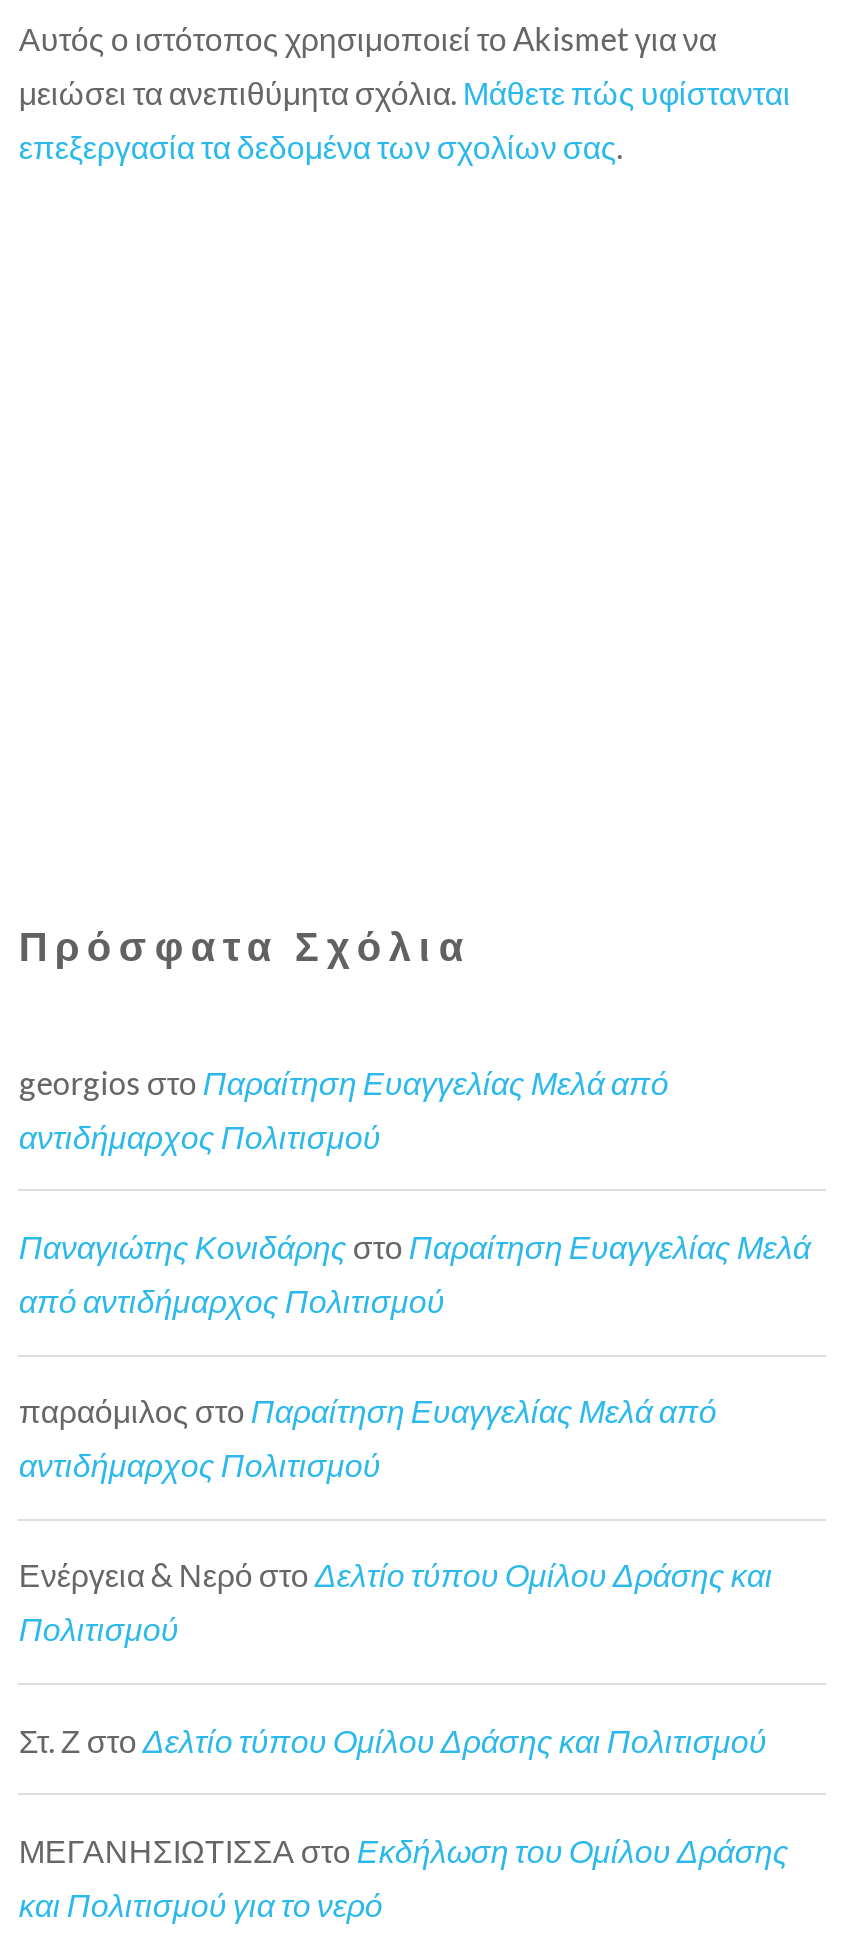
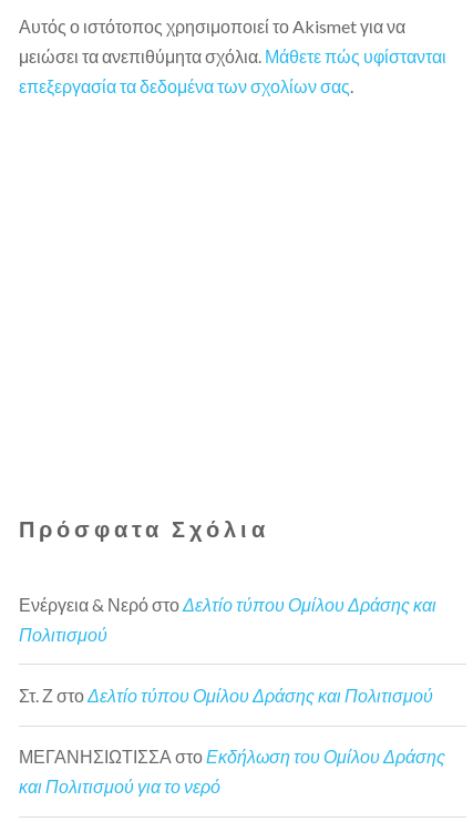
- georgios στο Παραίτηση Ευαγγελίας Μελά από
- αντιδήμαρχος Πολιτισμού
- Παναγιώτης Κονιδάρης στο Παραίτηση Ευαγγελίας Μελά
- από αντιδήμαρχος Πολιτισμού
- παραόμιλος στο Παραίτηση Ευαγγελίας Μελά από
- αντιδήμαρχος Πολιτισμού
